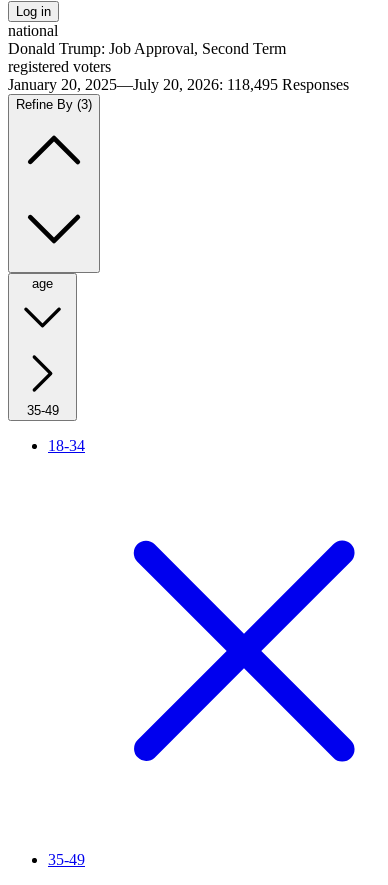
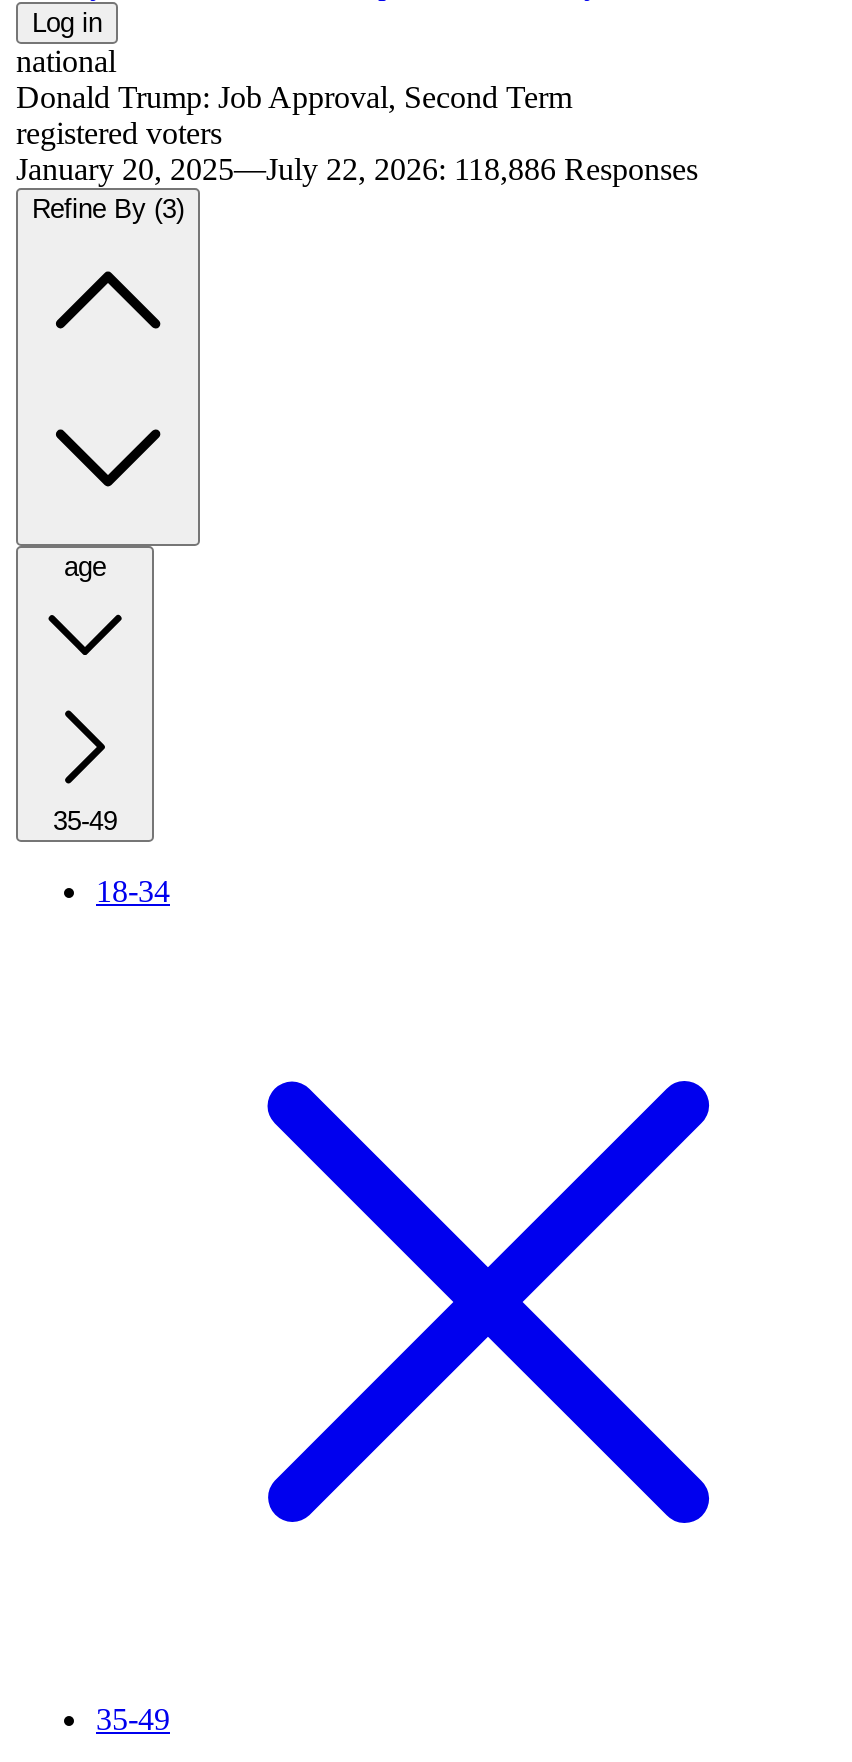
- January 20, 2025—July 20, 2026: 118,495 Responses
+ January 20, 2025—July 22, 2026: 118,886 Responses
